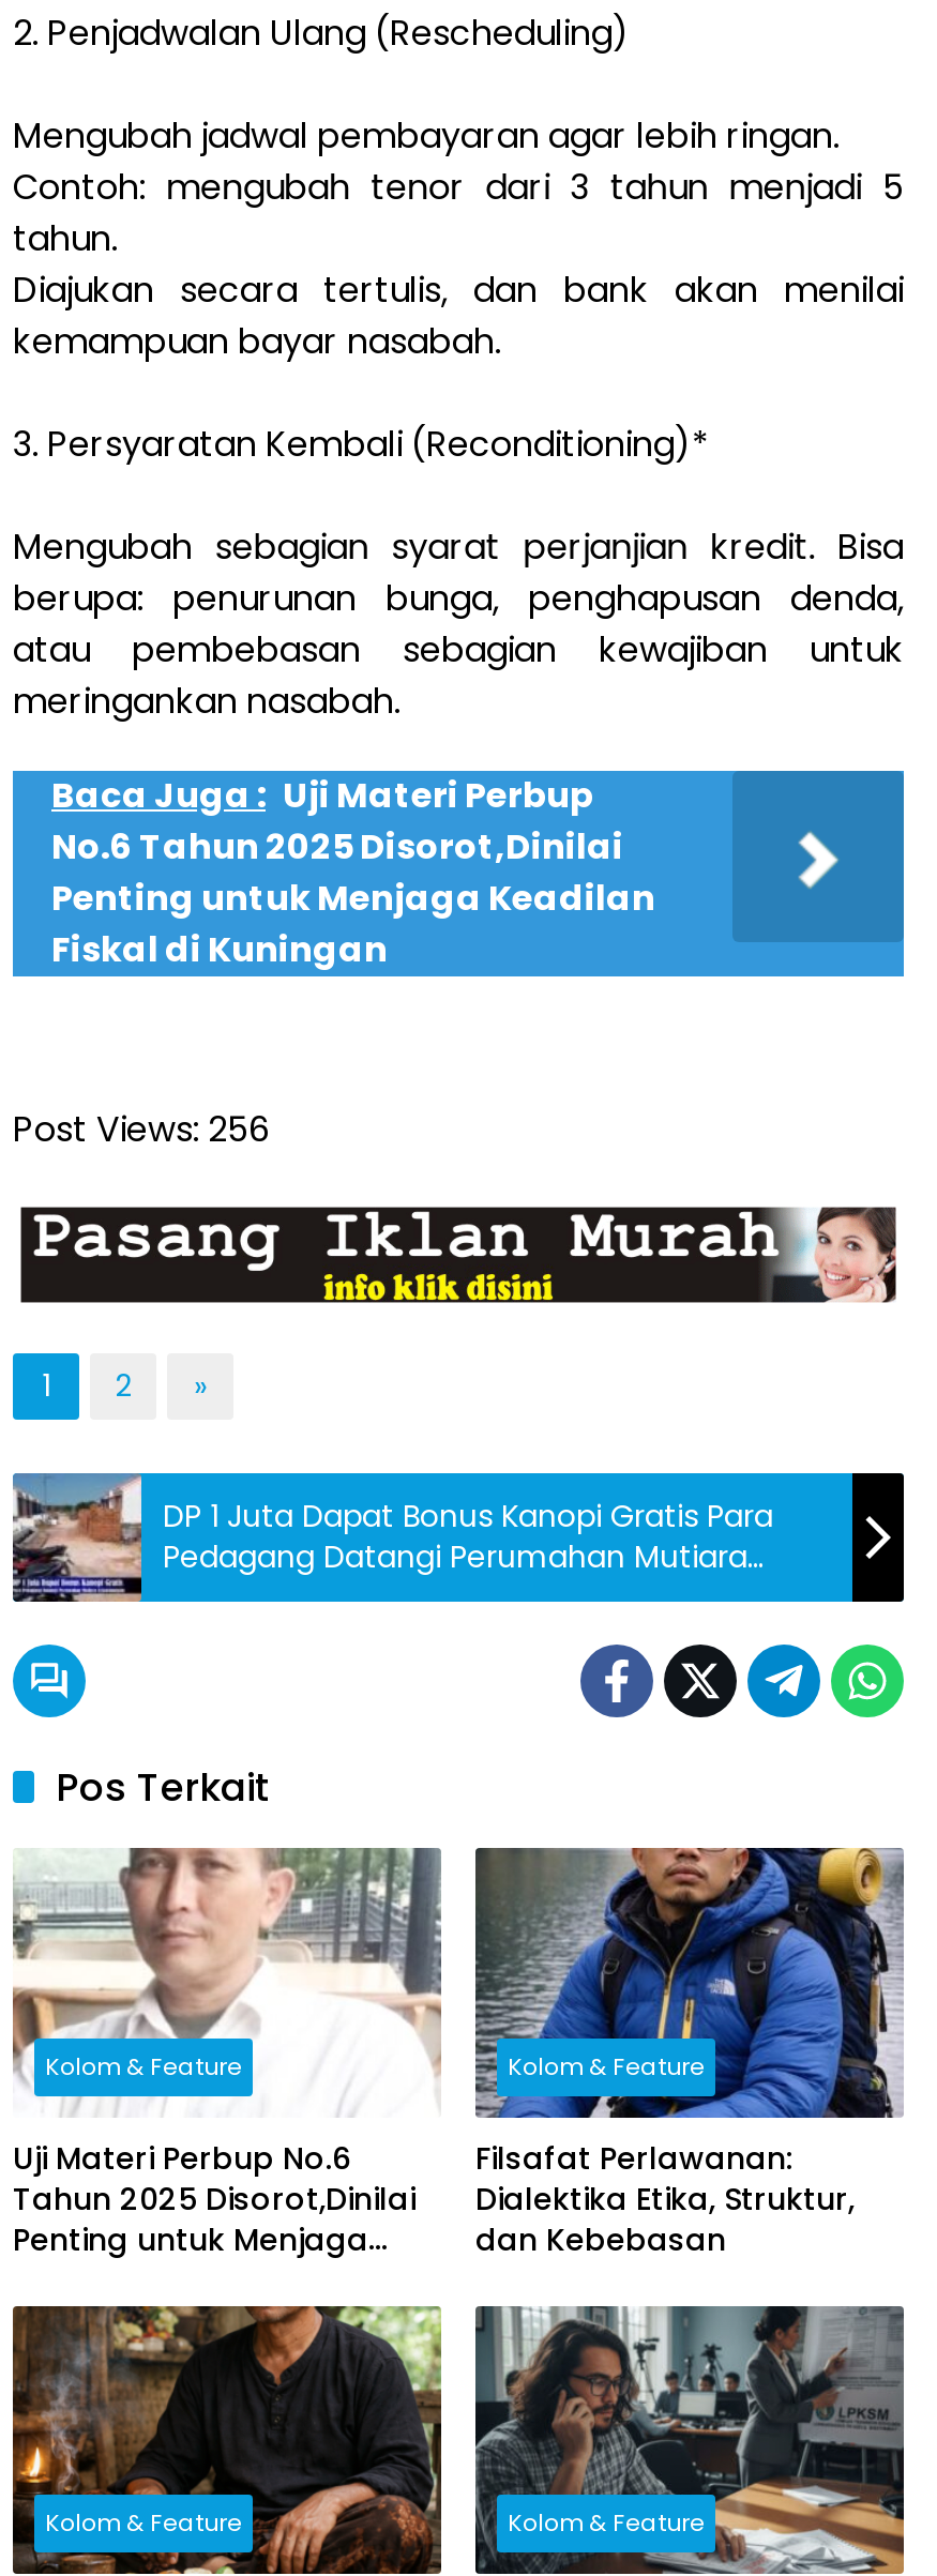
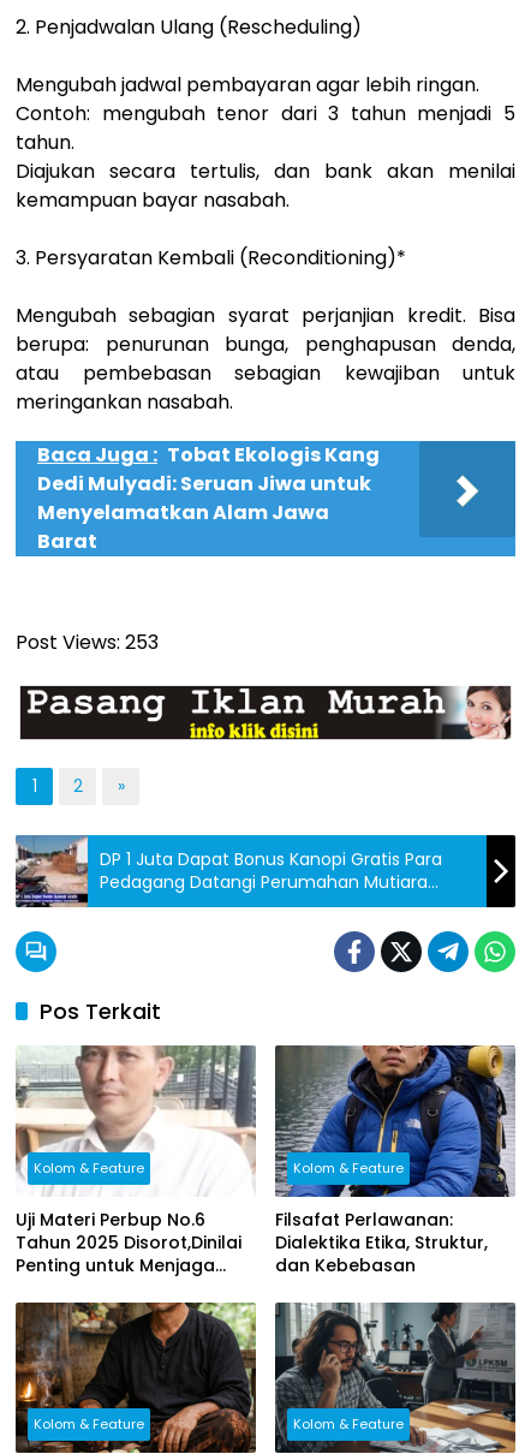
- Baca Juga : Uji Materi Perbup
- No.6 Tahun 2025 Disorot,Dinilai
- Penting untuk Menjaga Keadilan
- Fiskal di Kuningan
+ Baca Juga : Tobat Ekologis Kang
+ Dedi Mulyadi: Seruan Jiwa untuk
+ Menyelamatkan Alam Jawa
+ Barat

- Post Views: 256
+ Post Views: 253
